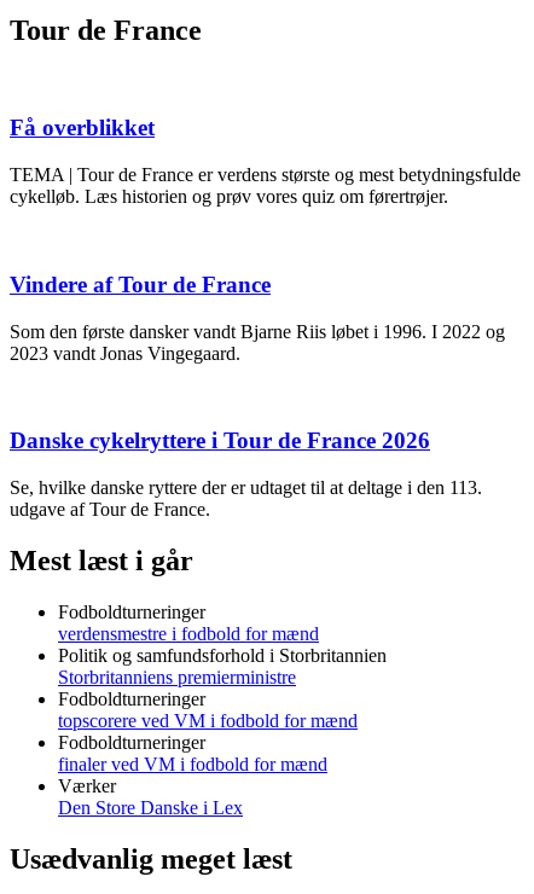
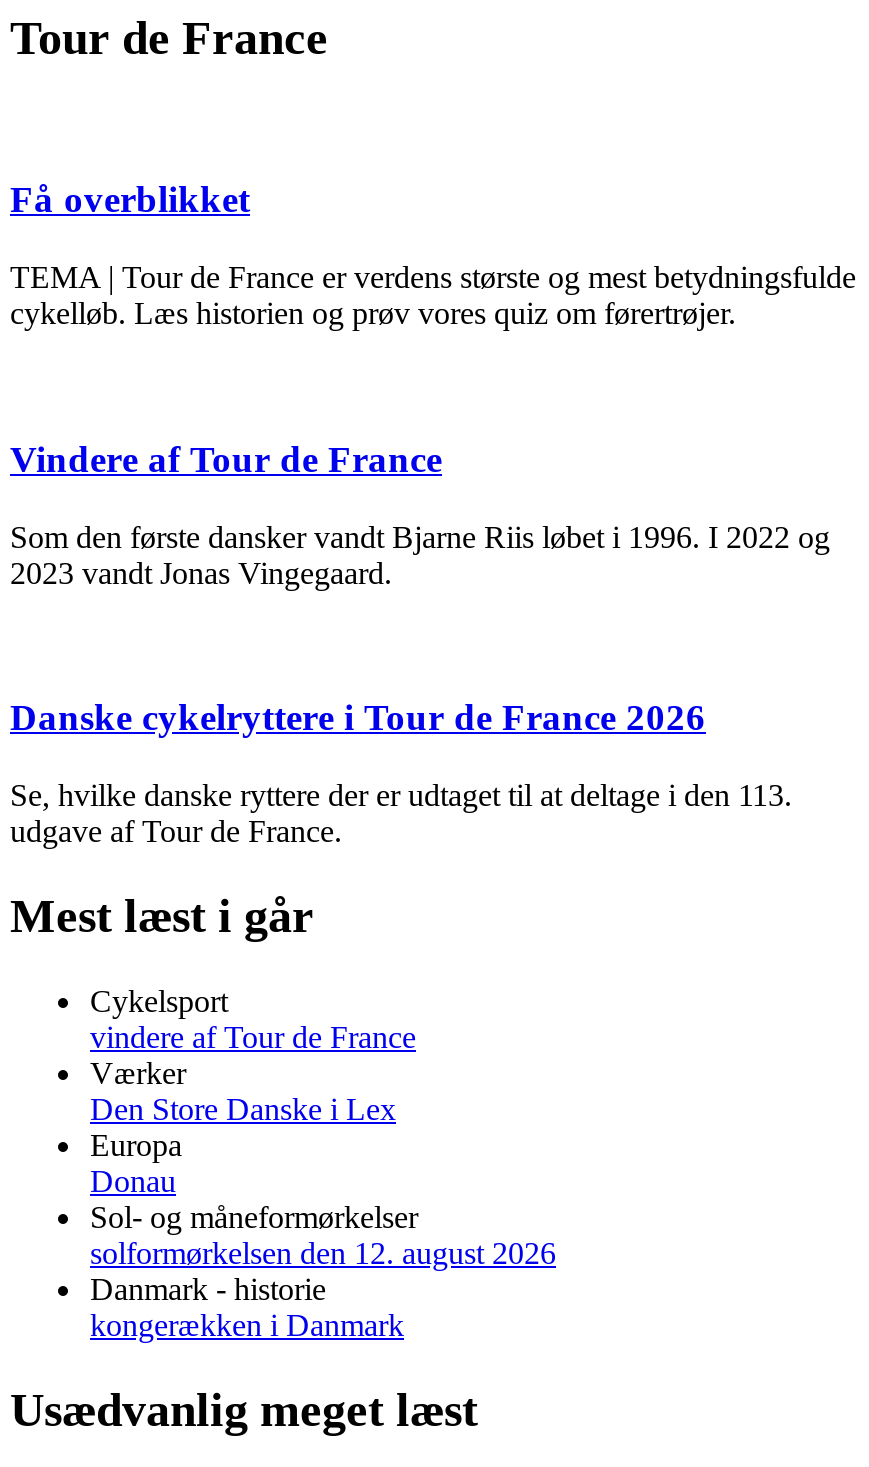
- Fodboldturneringer
- verdensmestre i fodbold for mænd
- Politik og samfundsforhold i Storbritannien
- Storbritanniens premierministre
- Fodboldturneringer
- topscorere ved VM i fodbold for mænd
- Fodboldturneringer
- finaler ved VM i fodbold for mænd
+ Cykelsport
+ vindere af Tour de France

moved up: Værker | Den Store Danske i Lex

+ Europa
+ Donau
+ Sol- og måneformørkelser
+ solformørkelsen den 12. august 2026
+ Danmark - historie
+ kongerækken i Danmark
